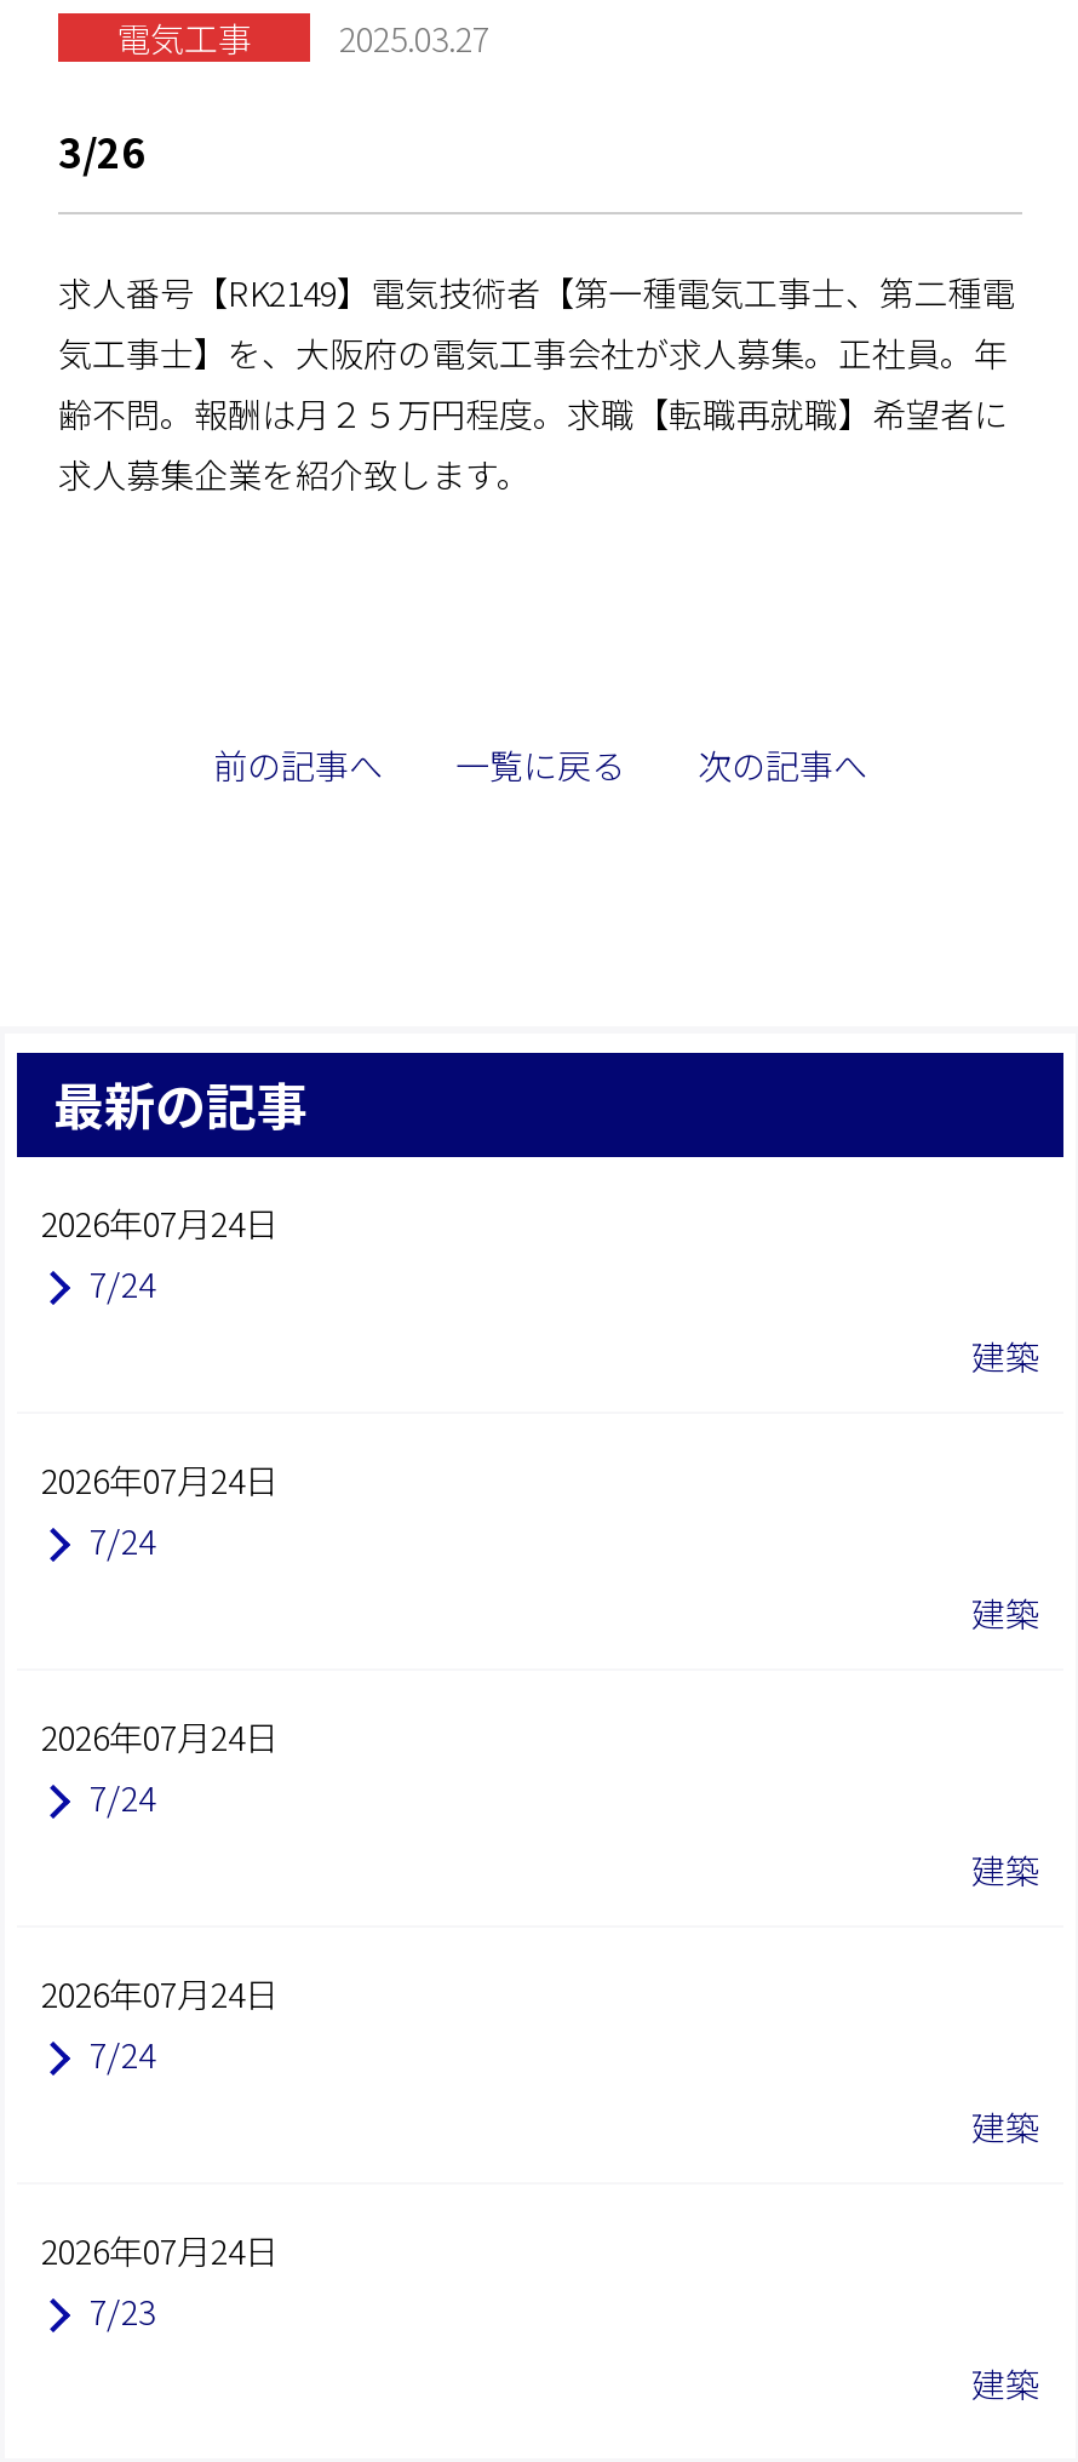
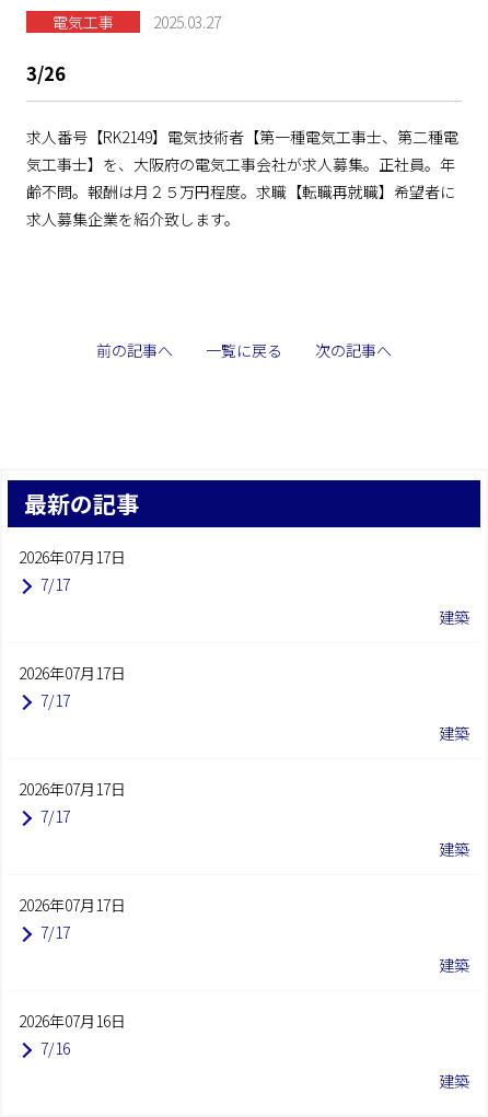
- 2026年07月24日
+ 2026年07月17日

- 7/24
+ 7/17

- 2026年07月24日
+ 2026年07月17日

- 7/24
+ 7/17

- 2026年07月24日
+ 2026年07月17日

- 7/24
+ 7/17

- 2026年07月24日
+ 2026年07月17日

- 7/24
+ 7/17

- 2026年07月24日
+ 2026年07月16日

- 7/23
+ 7/16
